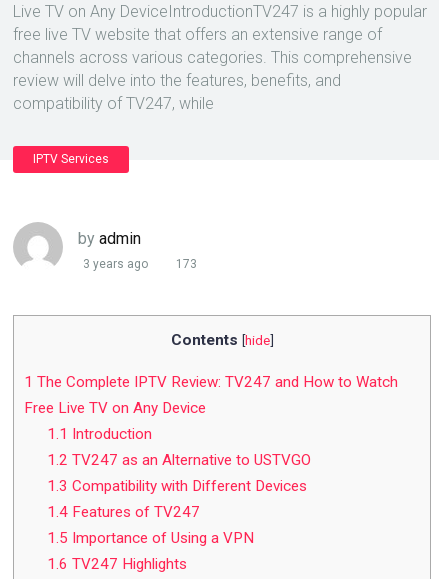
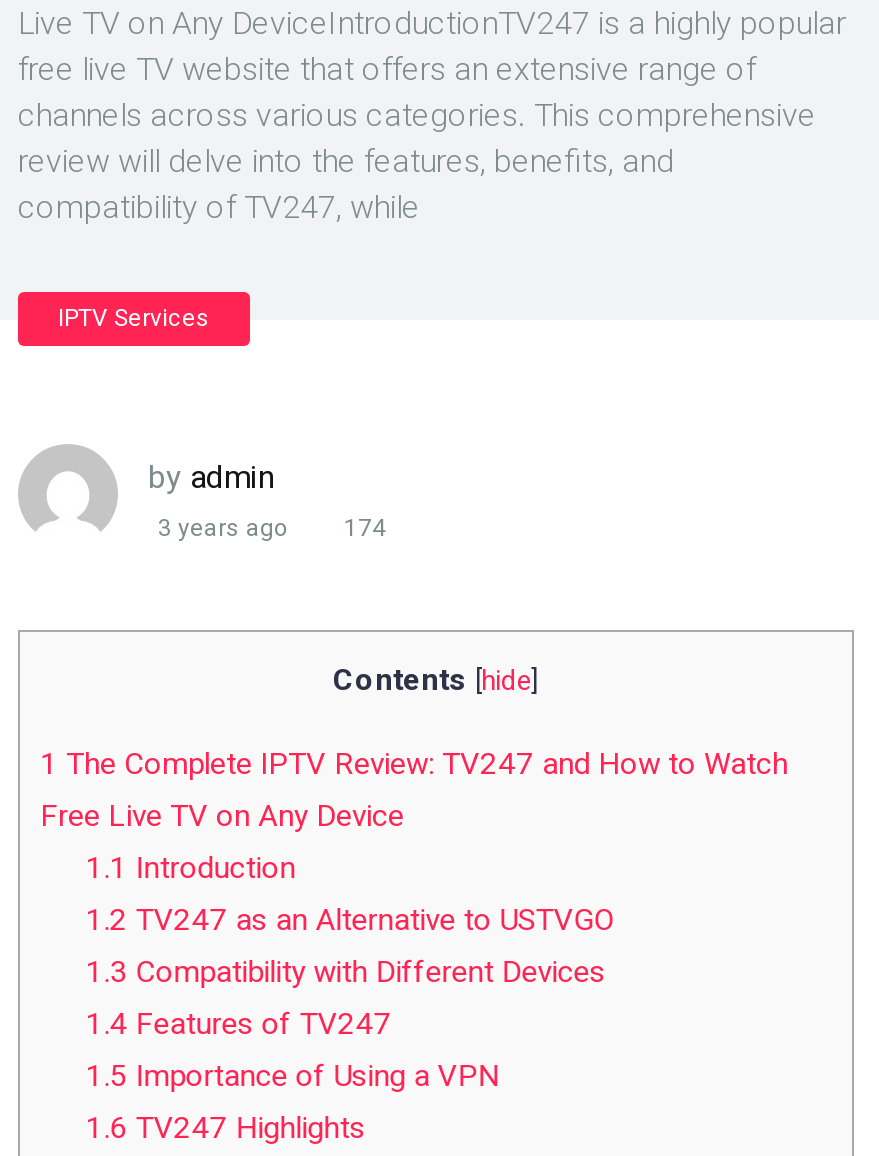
- 3 years ago 173
+ 3 years ago 174
